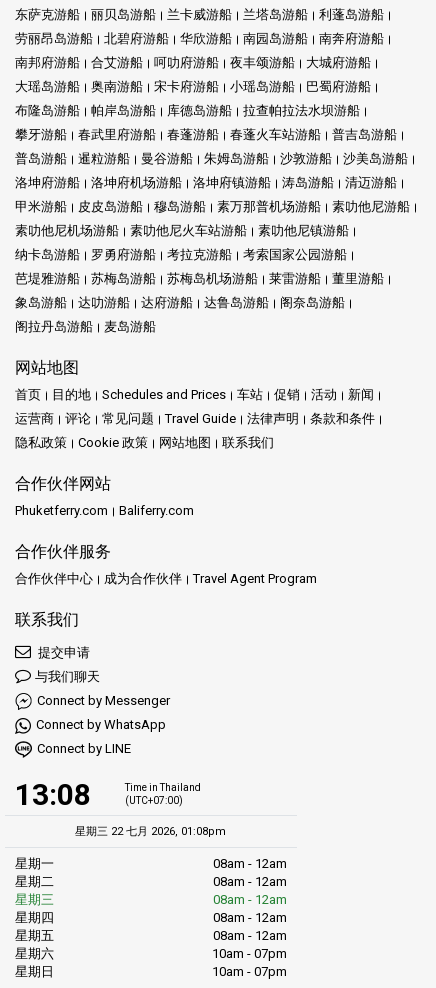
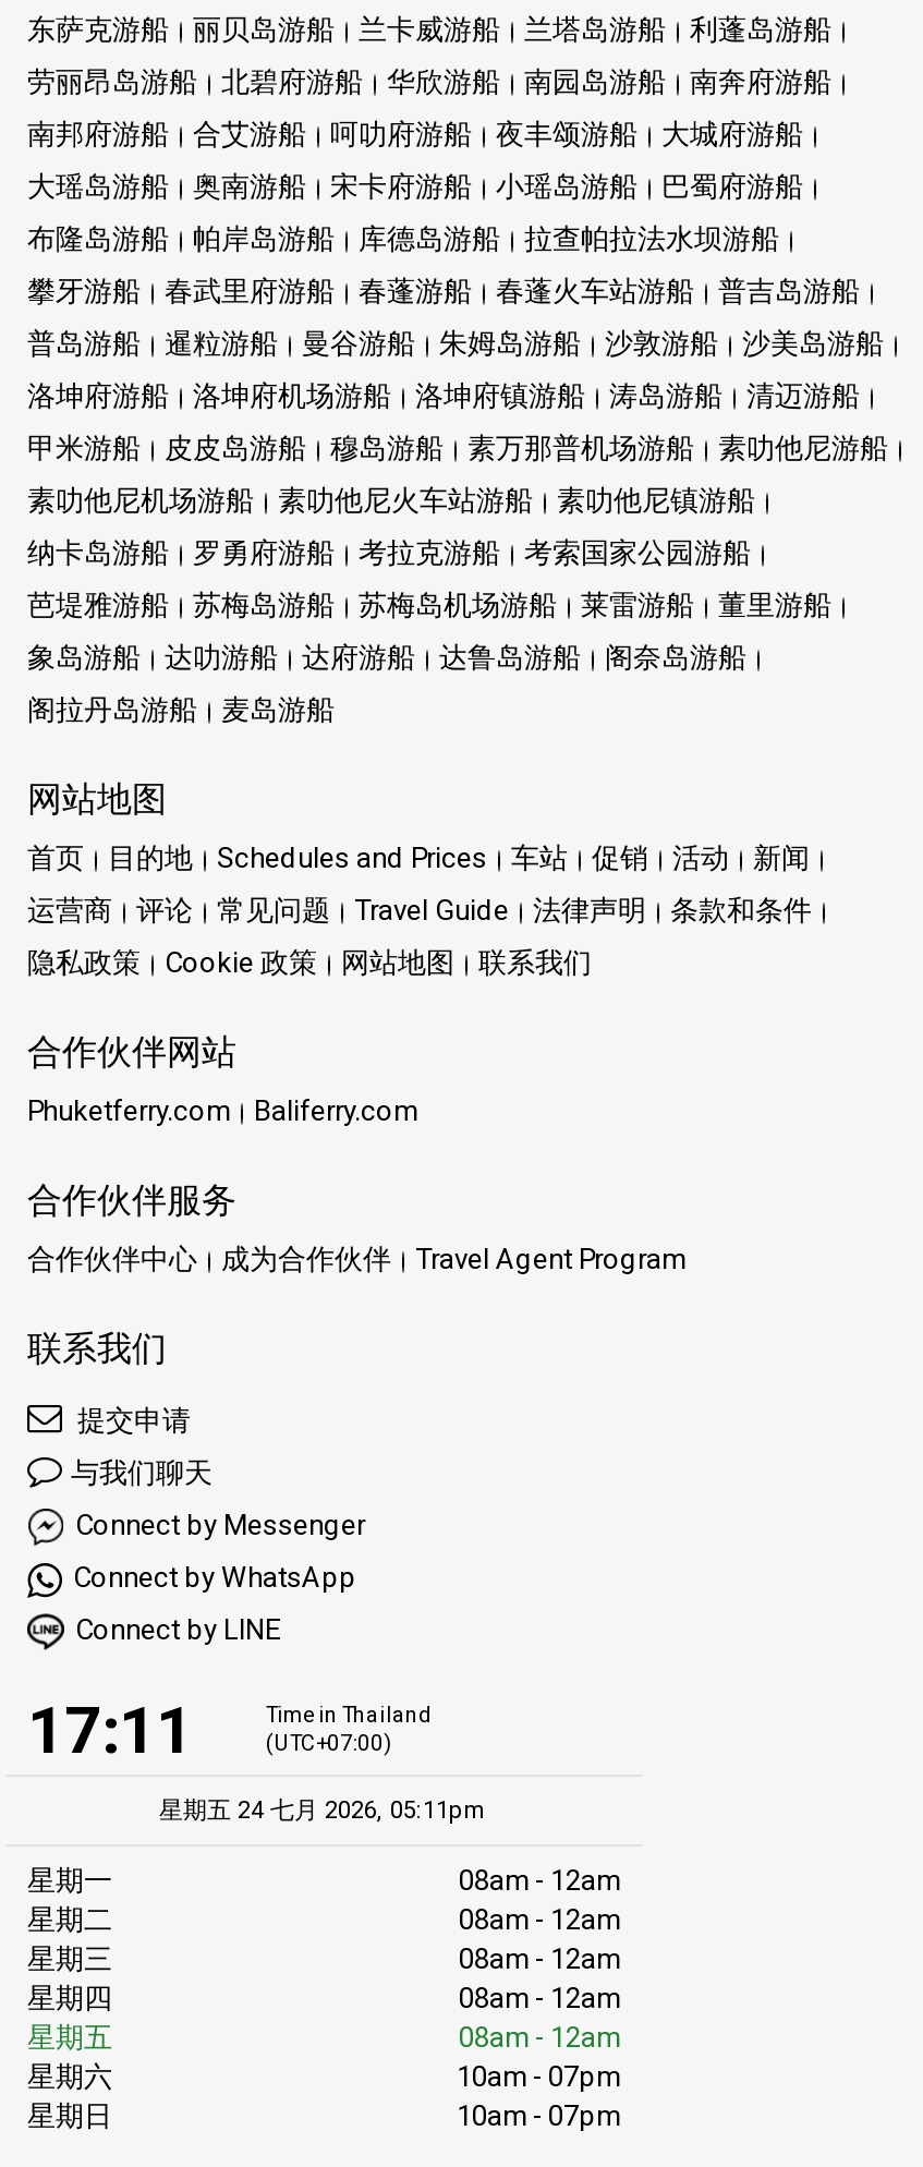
- 13:08
+ 17:11

- 星期三 22 七月 2026, 01:08pm
+ 星期五 24 七月 2026, 05:11pm
